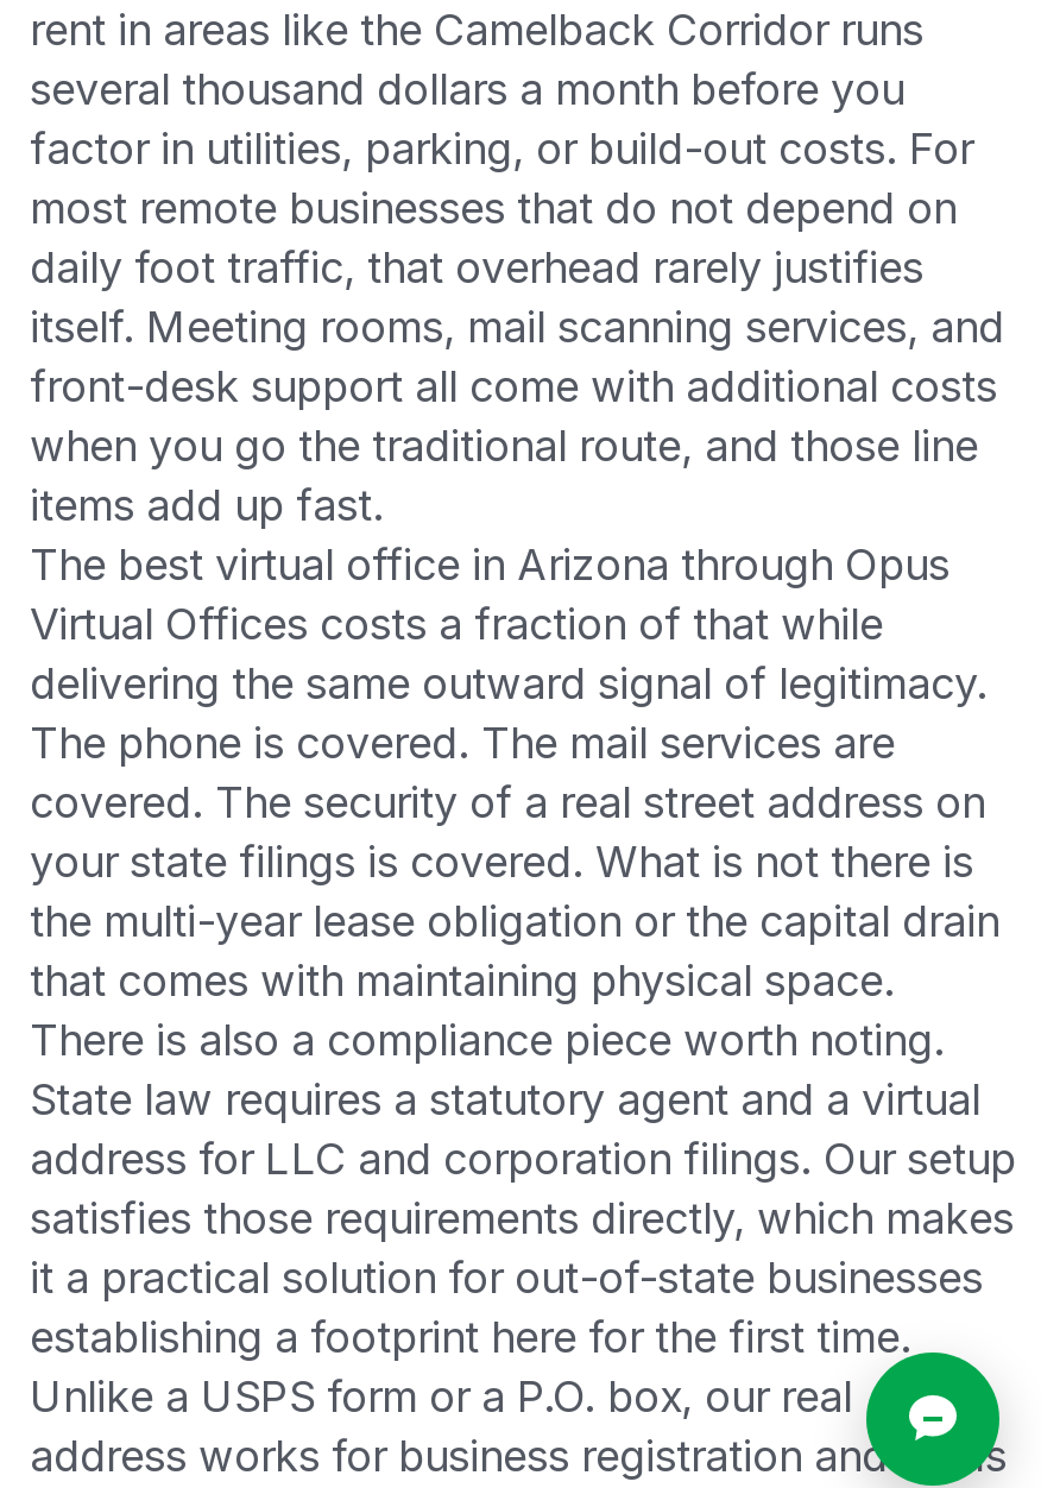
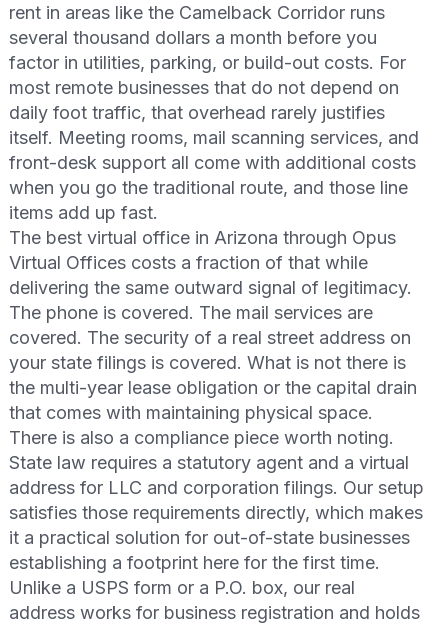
- [image]
